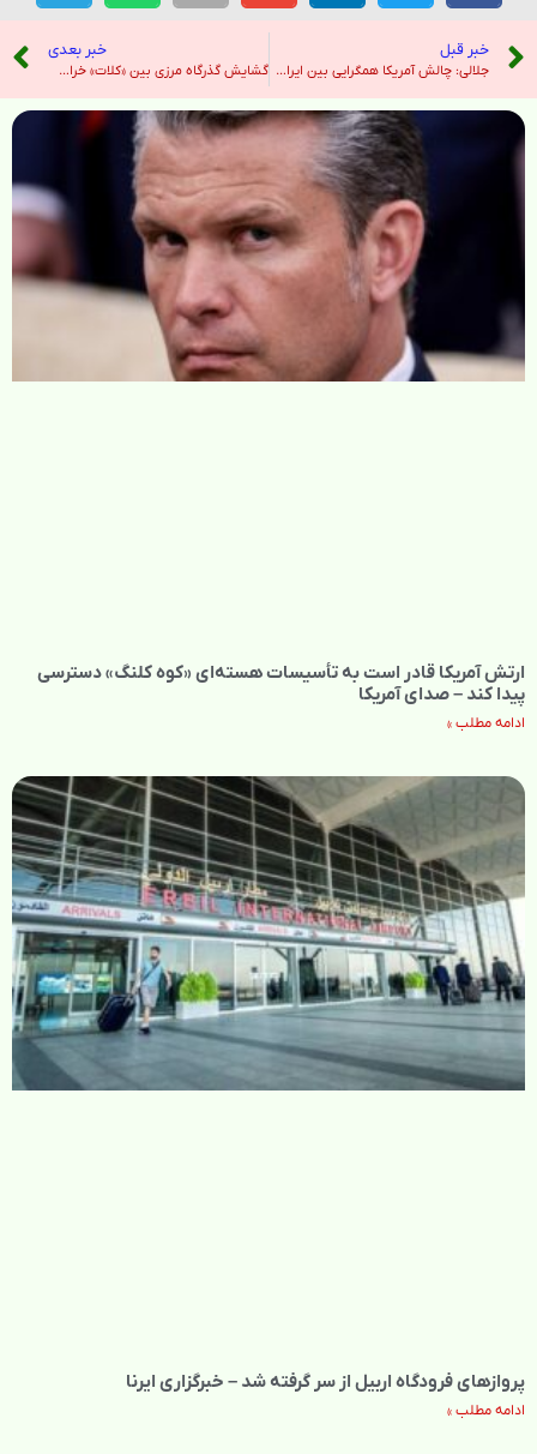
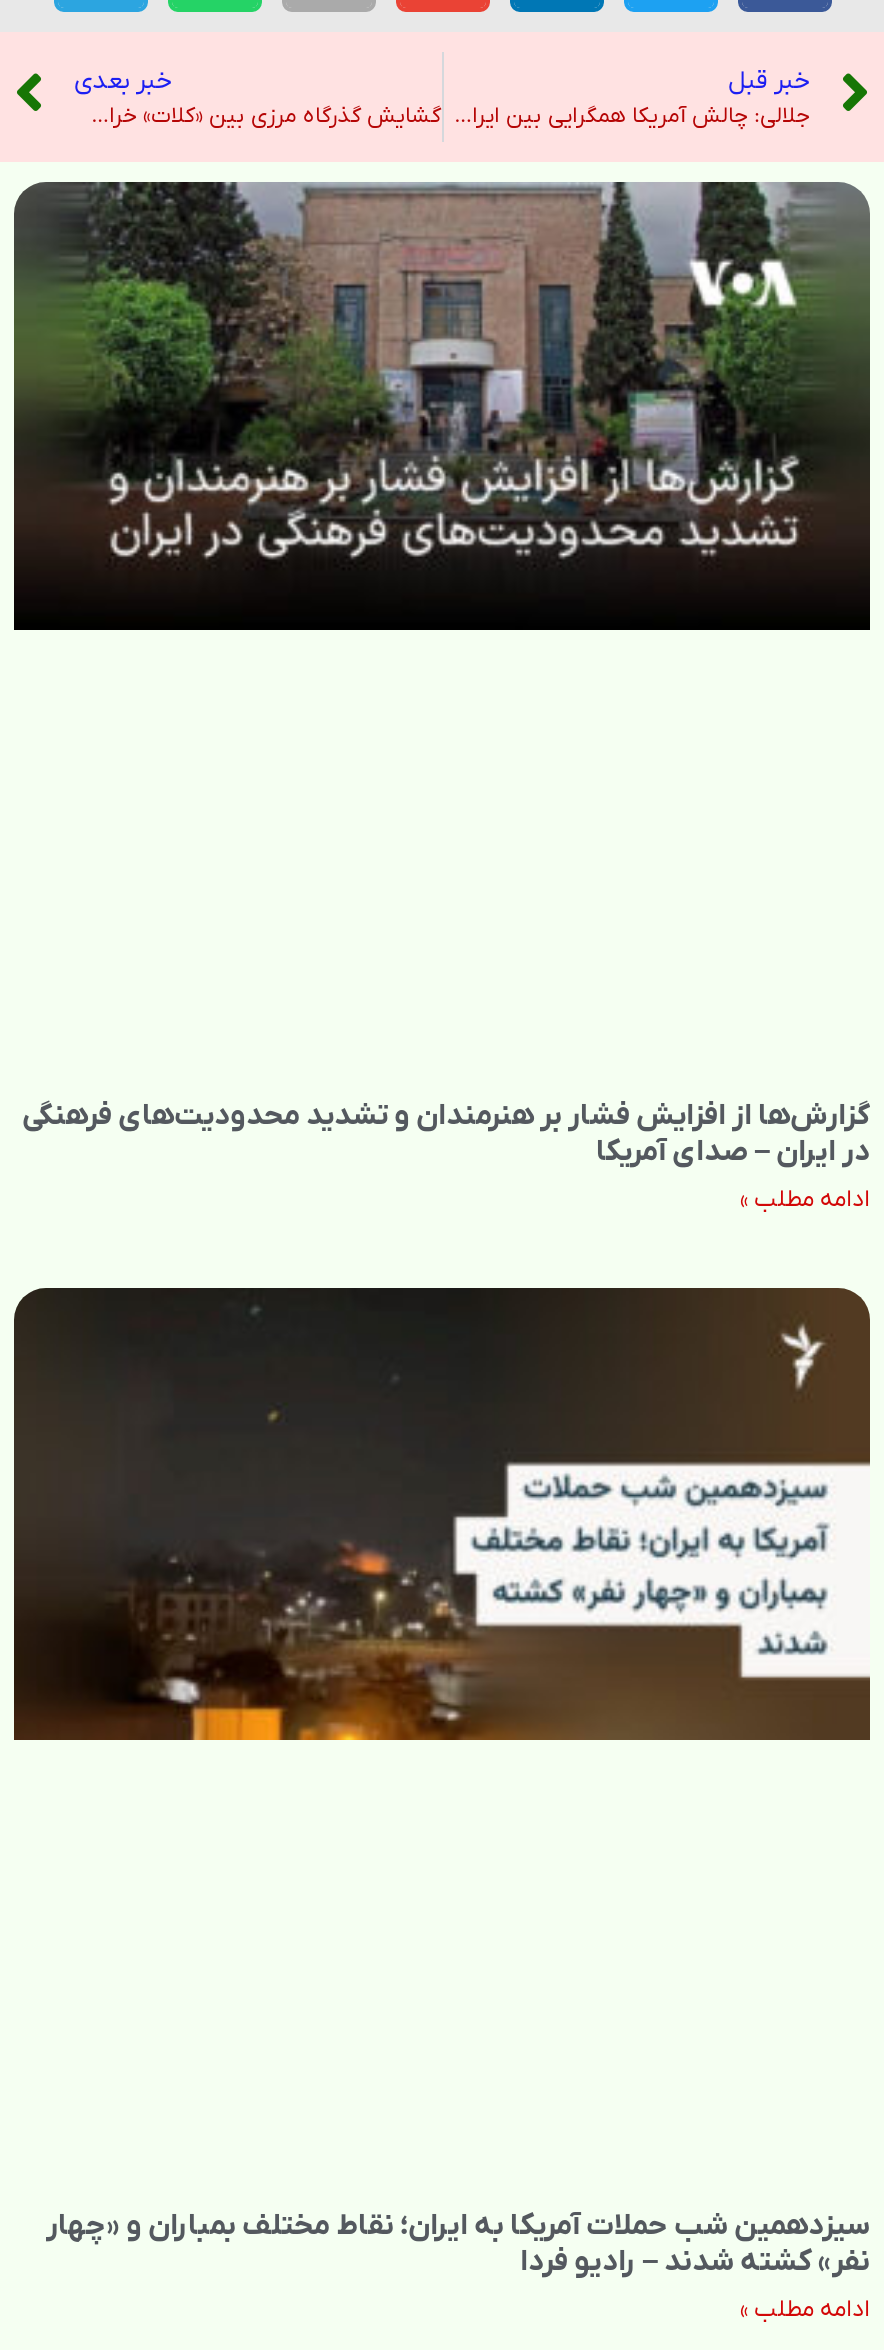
- [image]
+ [image]

- ارتش آمریکا قادر است به تأسیسات هسته‌ای «کوه کلنگ» دسترسی
- پیدا کند – صدای آمریکا
+ گزارش‌ها از افزایش فشار بر هنرمندان و تشدید محدودیت‌های فرهنگی
+ در ایران – صدای آمریکا

- [image]
+ [image]

- پروازهای فرودگاه اربیل از سر گرفته شد – خبرگزاری ایرنا
+ سیزدهمین شب حملات آمریکا به ایران؛ نقاط مختلف بمباران و «چهار
+ نفر» کشته شدند – رادیو فردا
